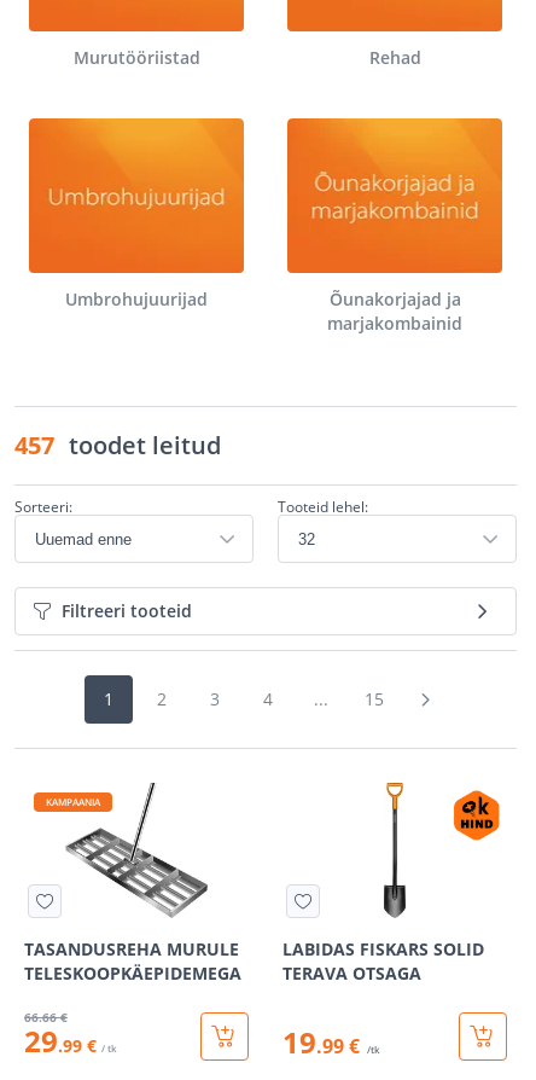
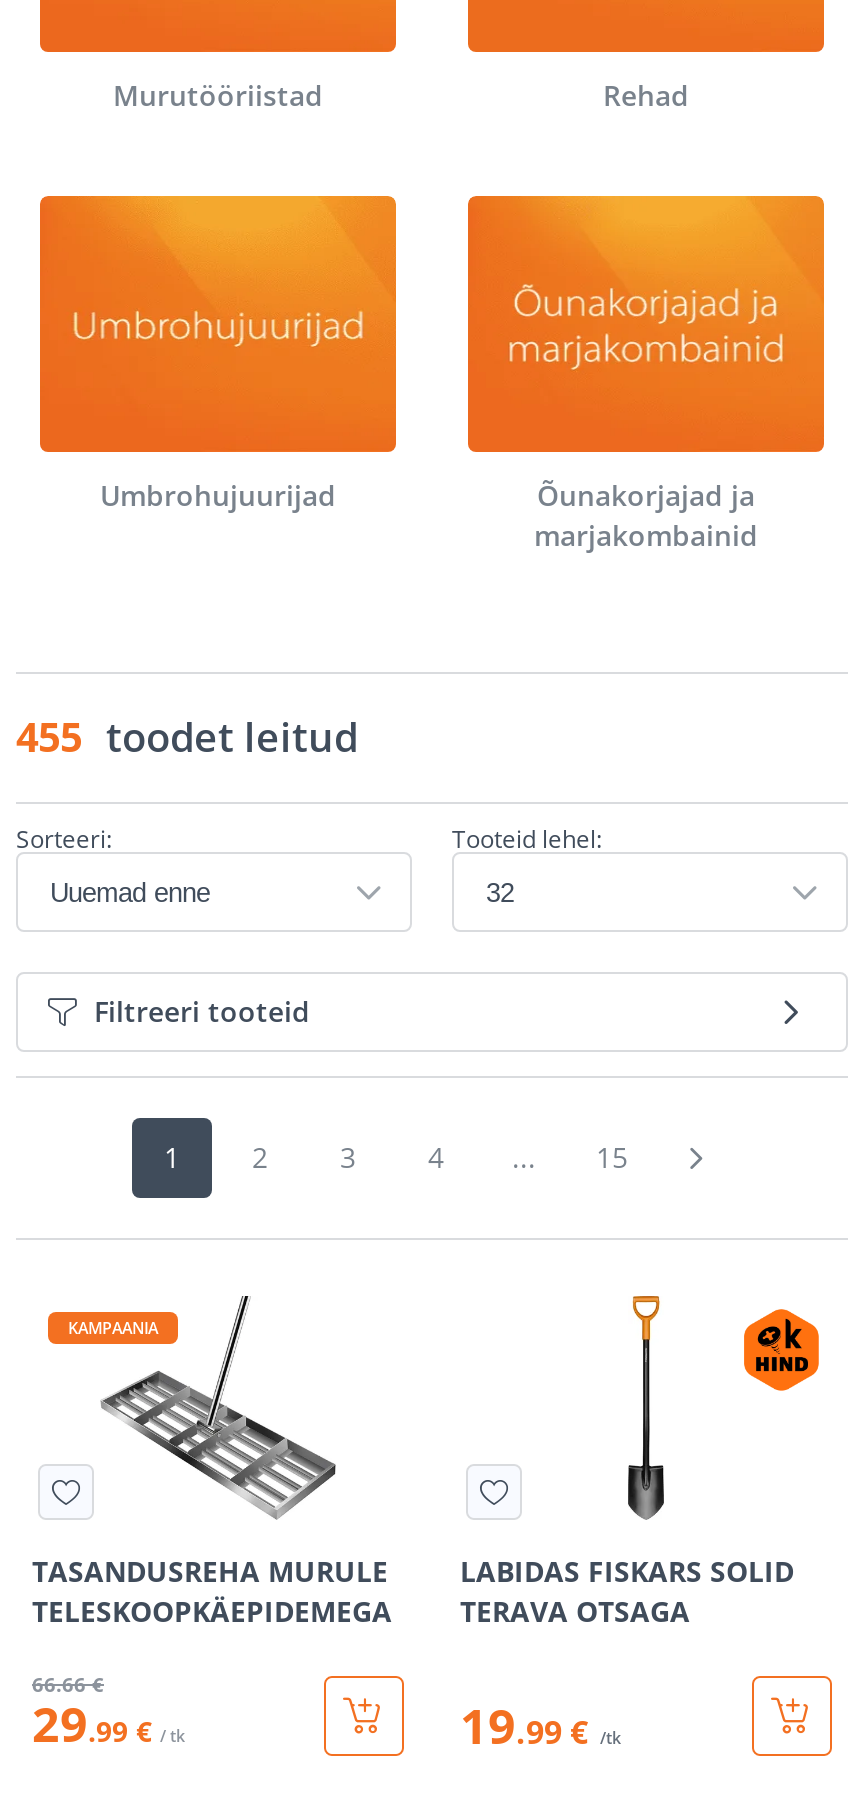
- 457 toodet leitud
+ 455 toodet leitud
